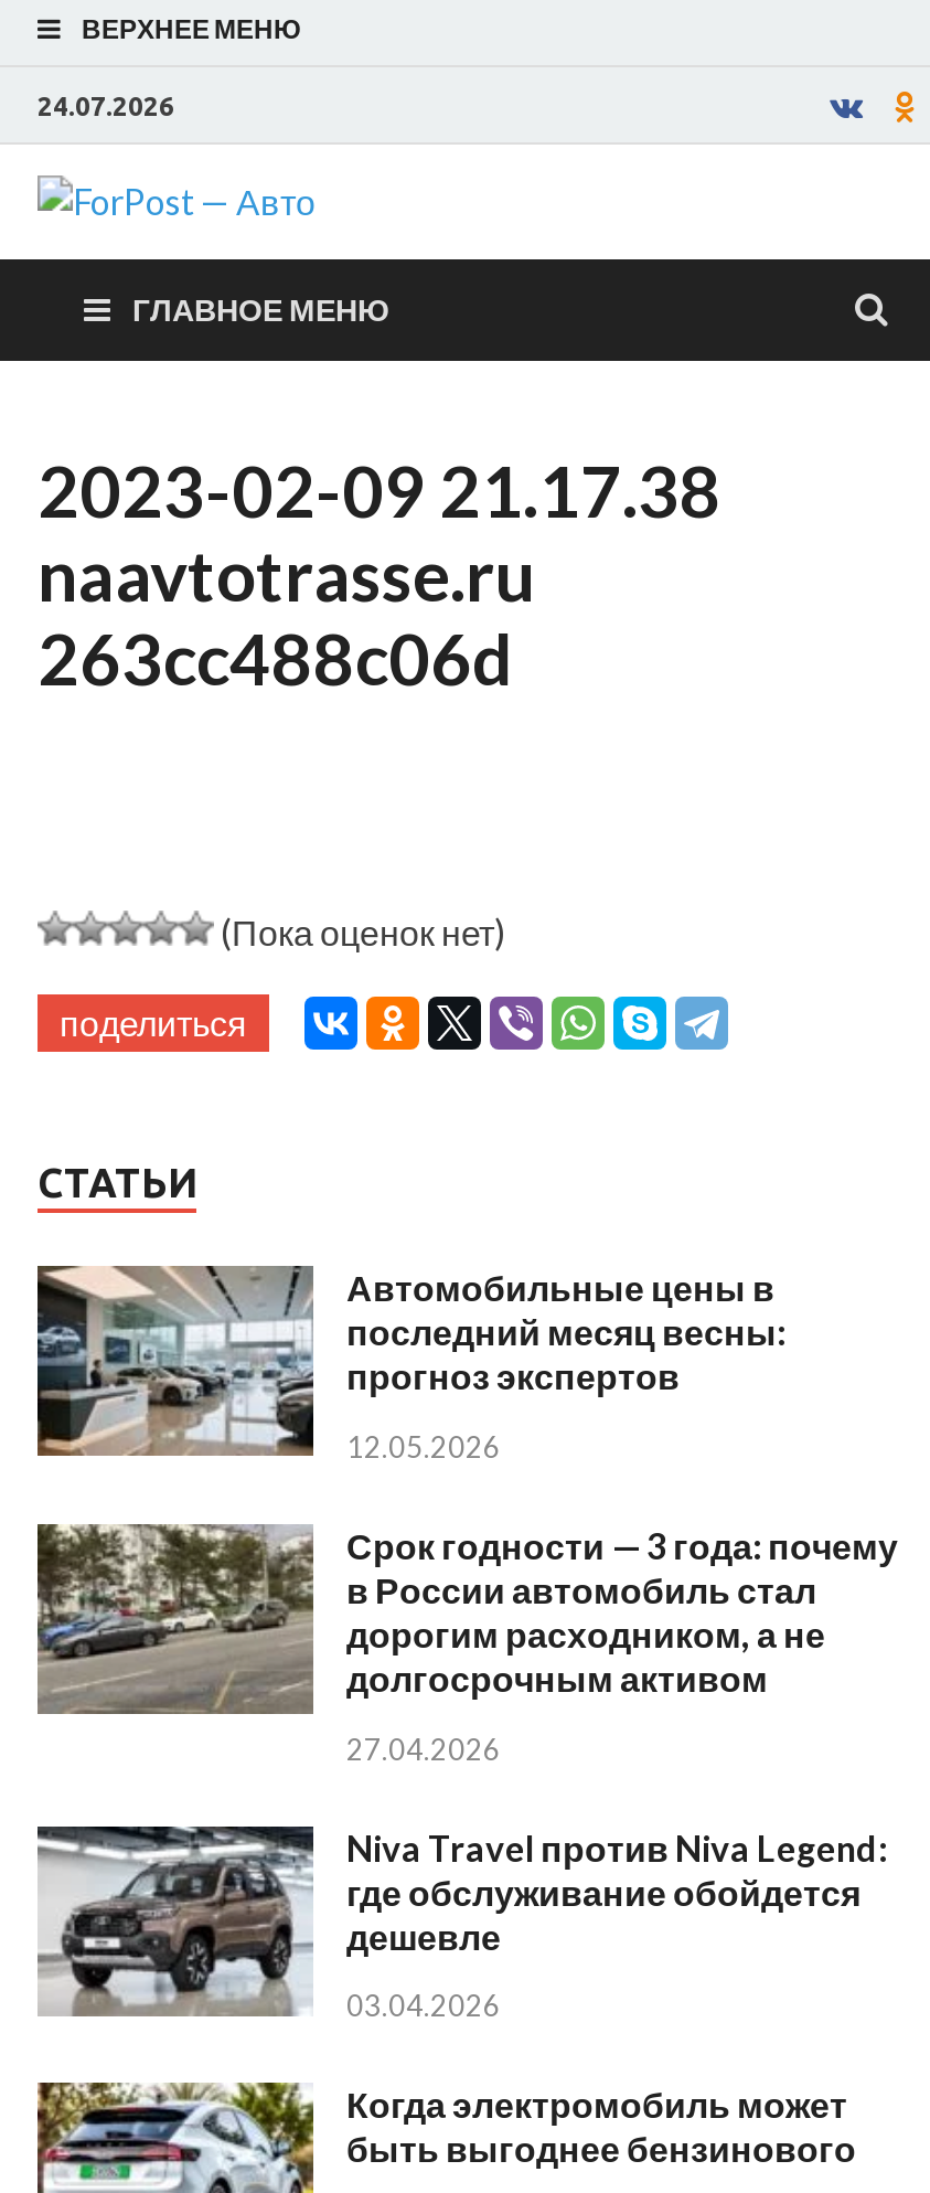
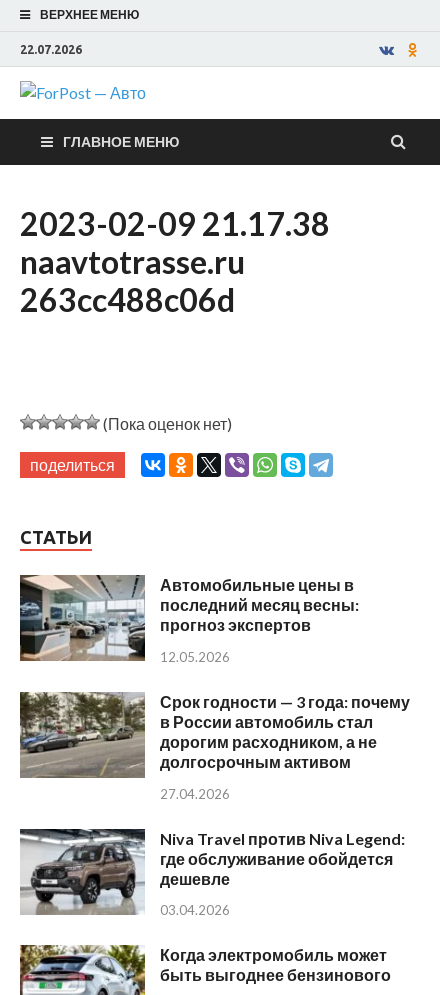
- 24.07.2026
+ 22.07.2026
